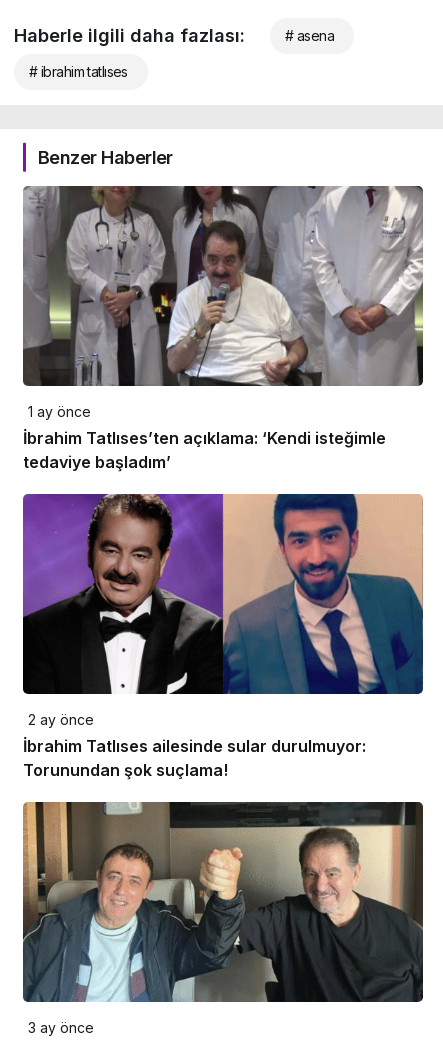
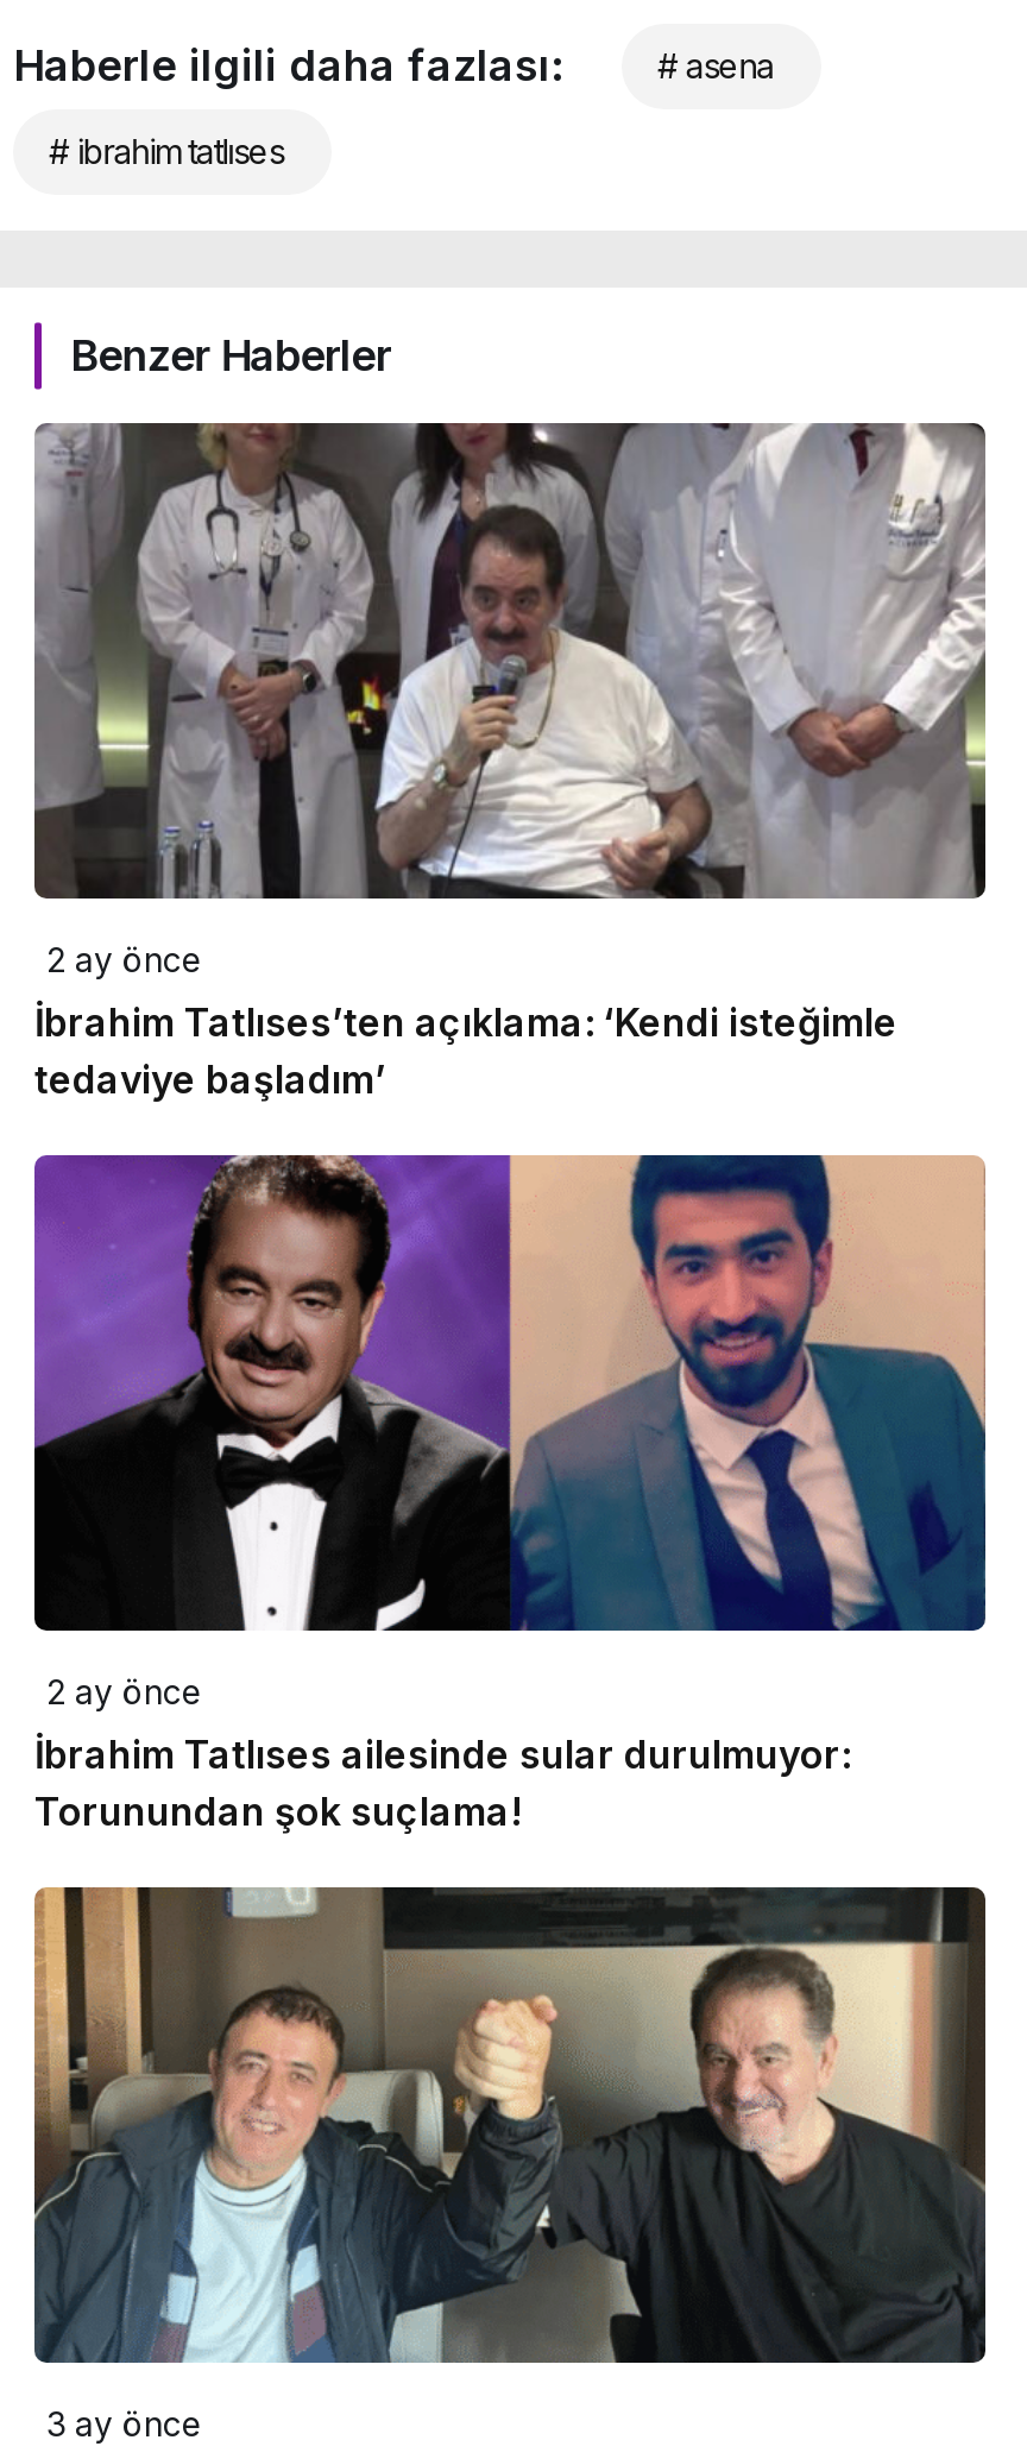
- 1 ay önce
+ 2 ay önce
